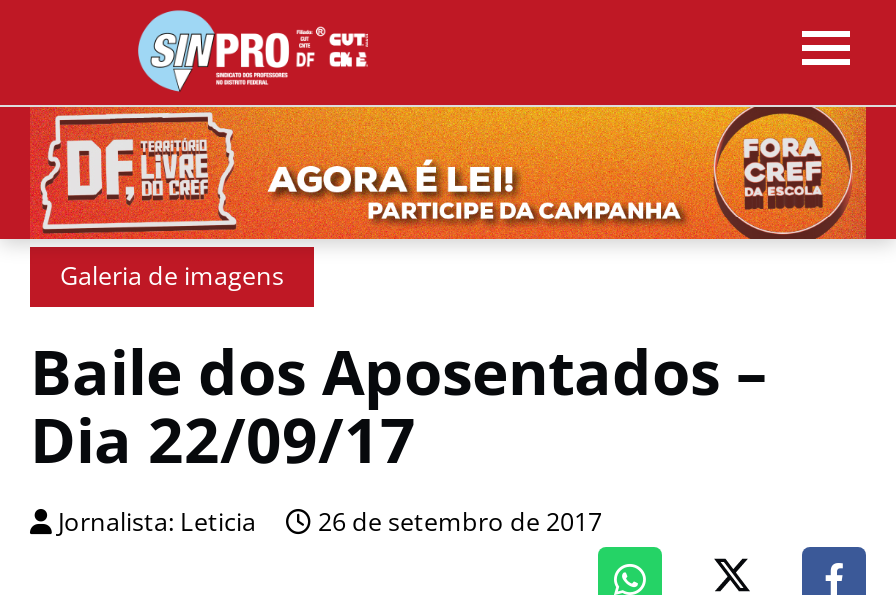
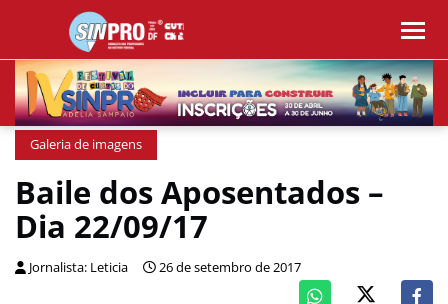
- [image]
+ [image]
